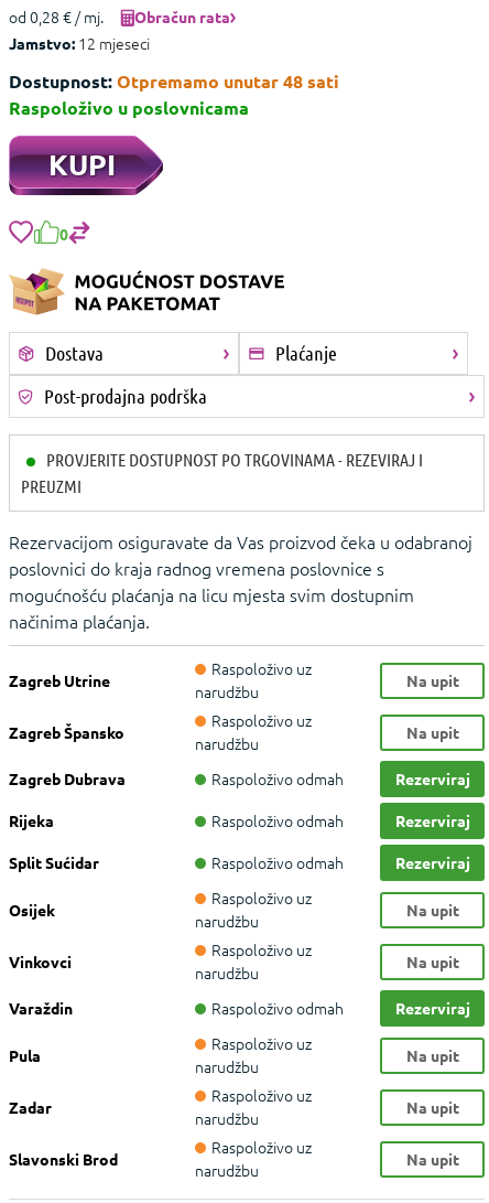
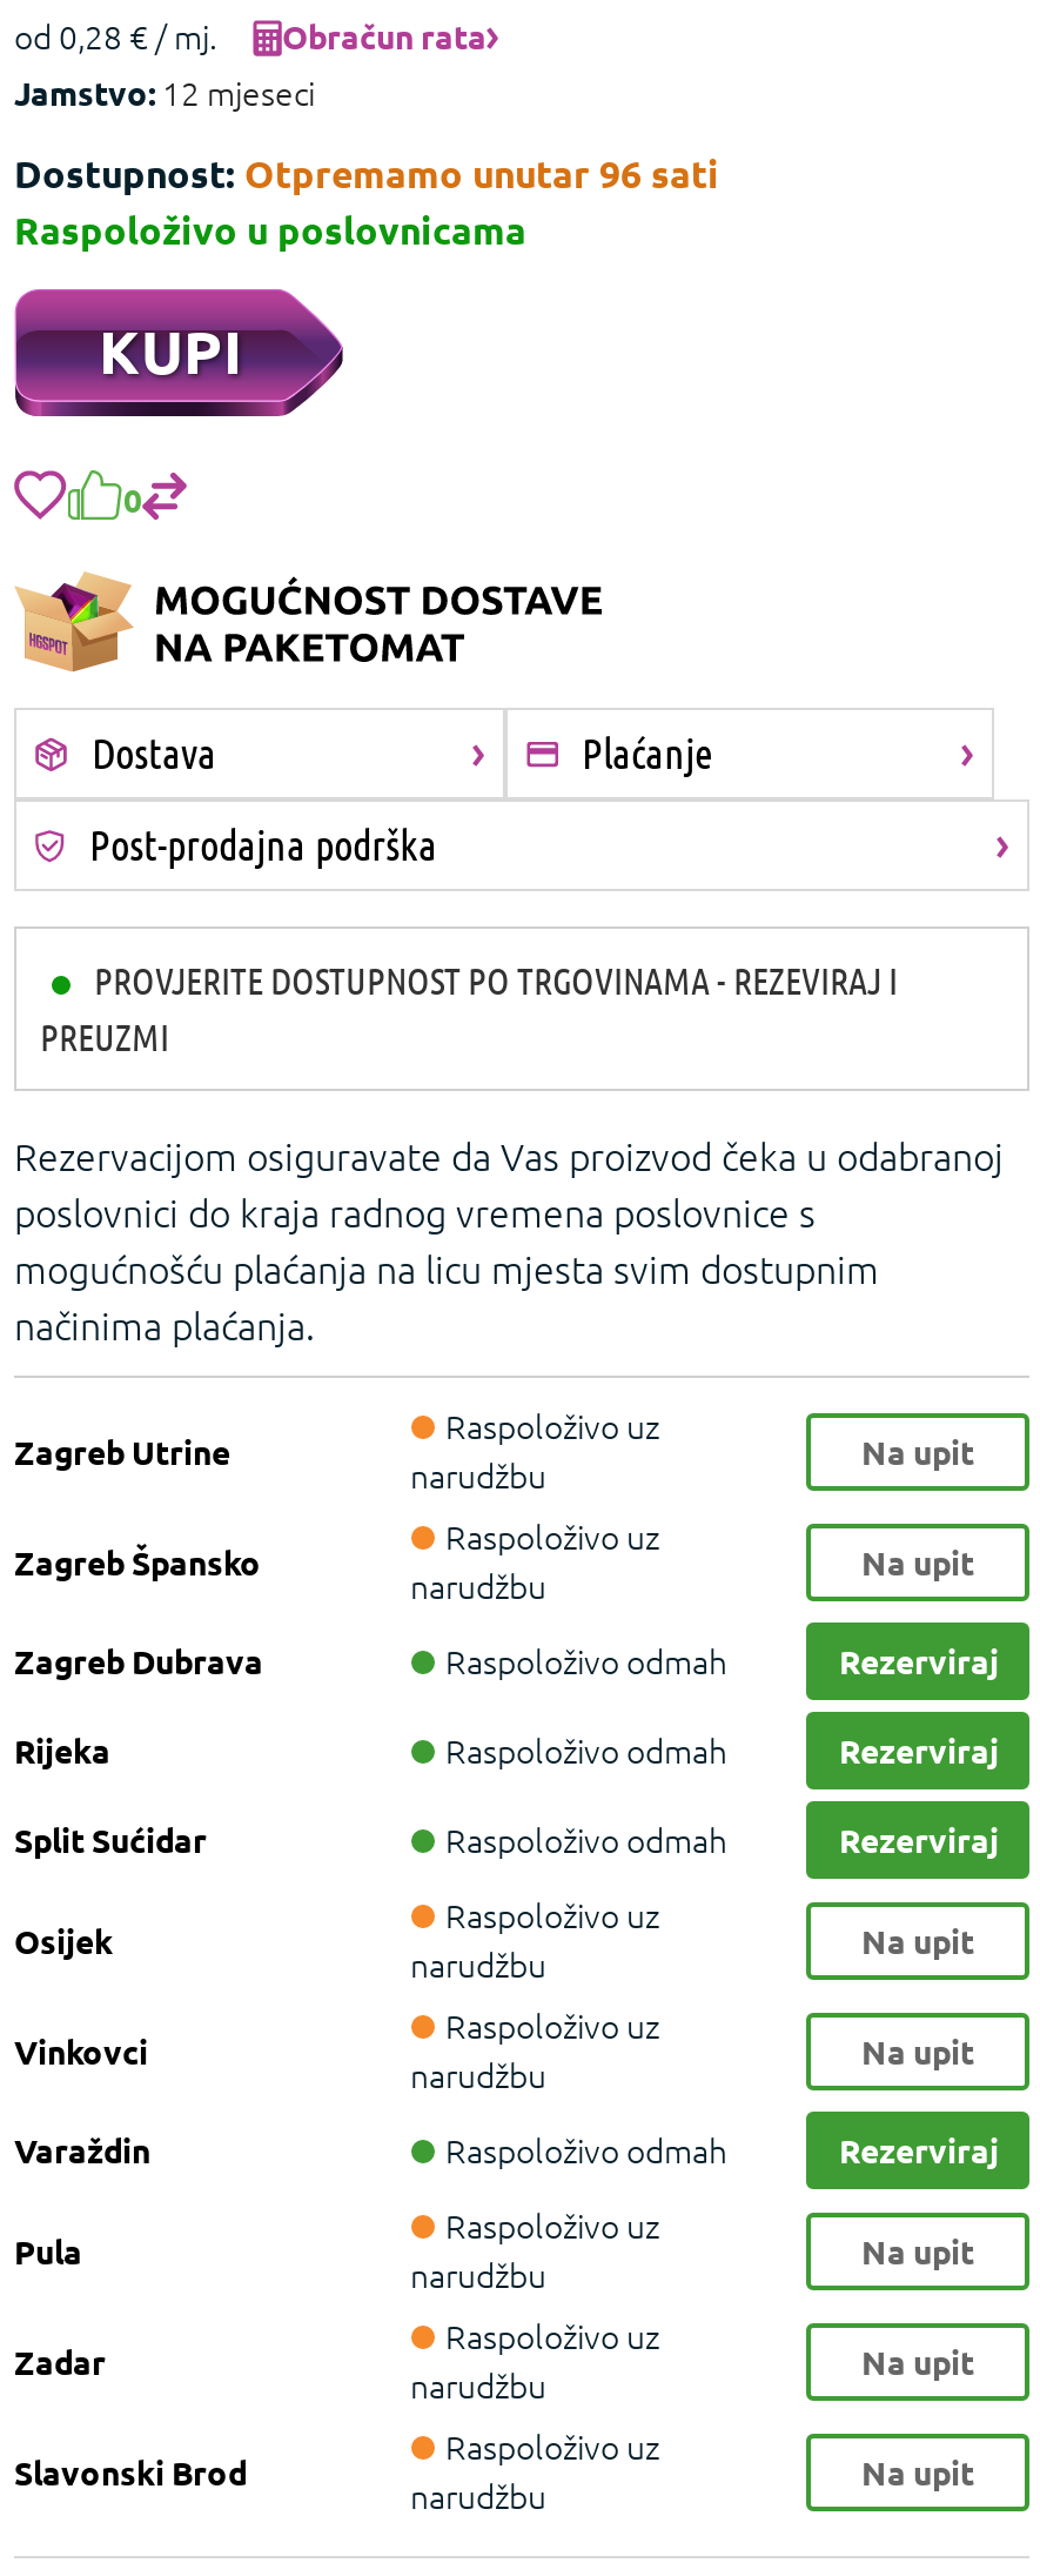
- Dostupnost: Otpremamo unutar 48 sati
+ Dostupnost: Otpremamo unutar 96 sati
